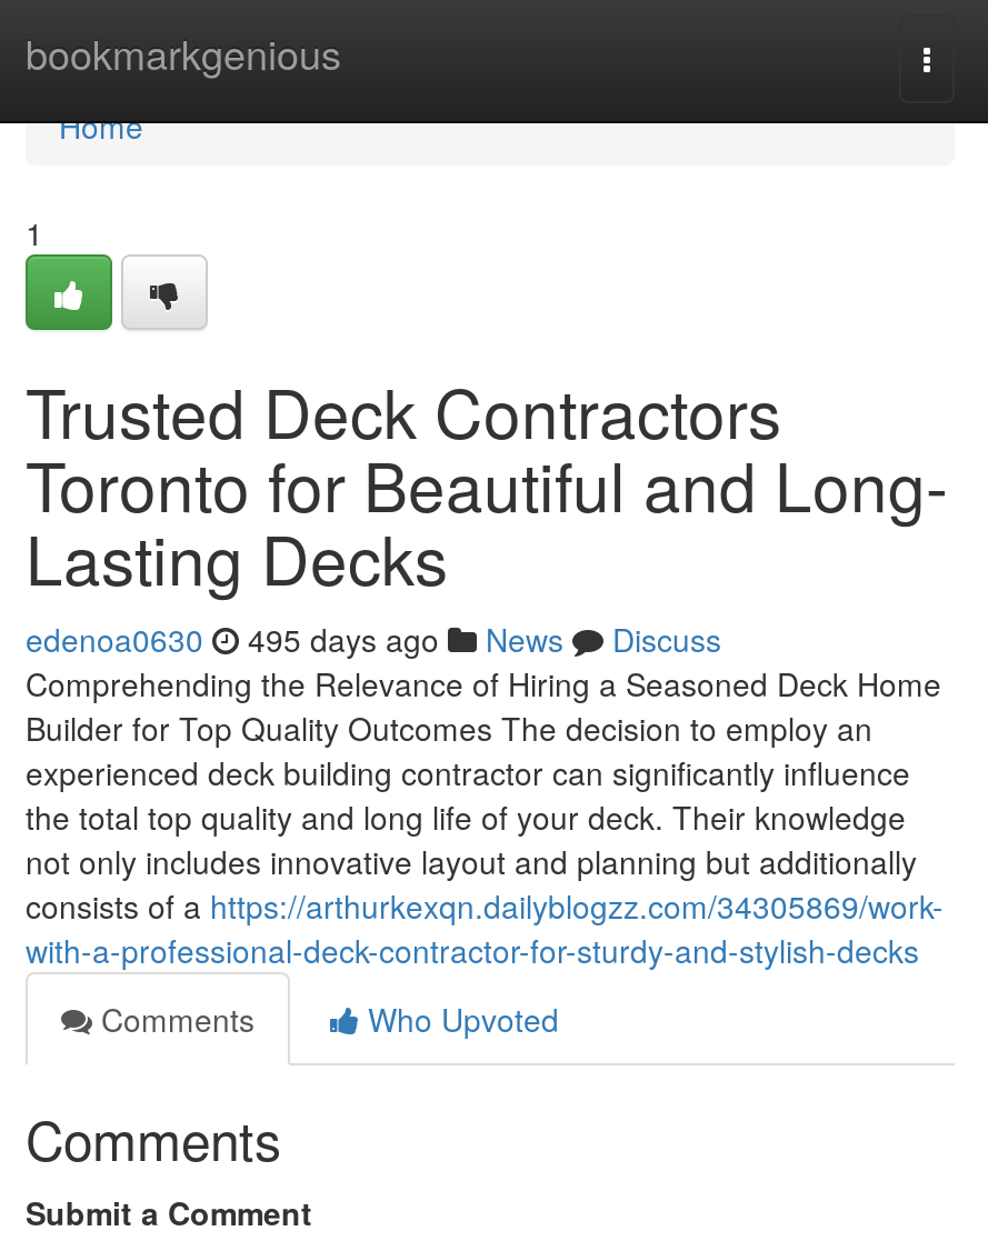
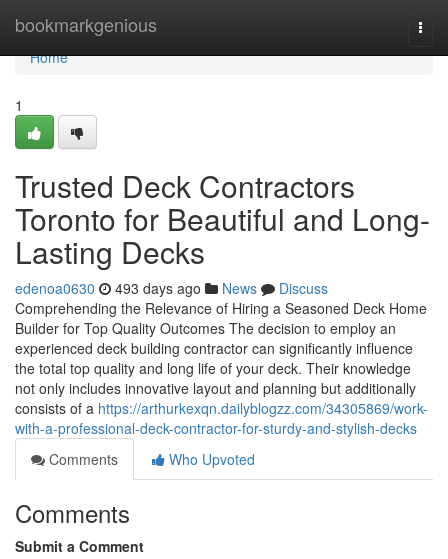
- edenoa0630 495 days ago News Discuss
+ edenoa0630 493 days ago News Discuss
